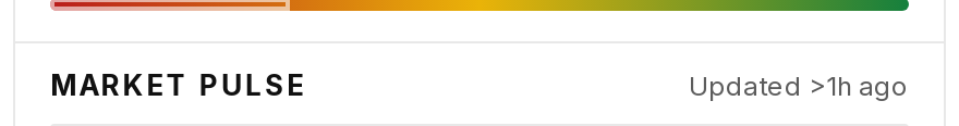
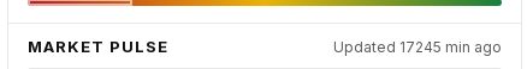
- Updated >1h ago
+ Updated 17245 min ago
